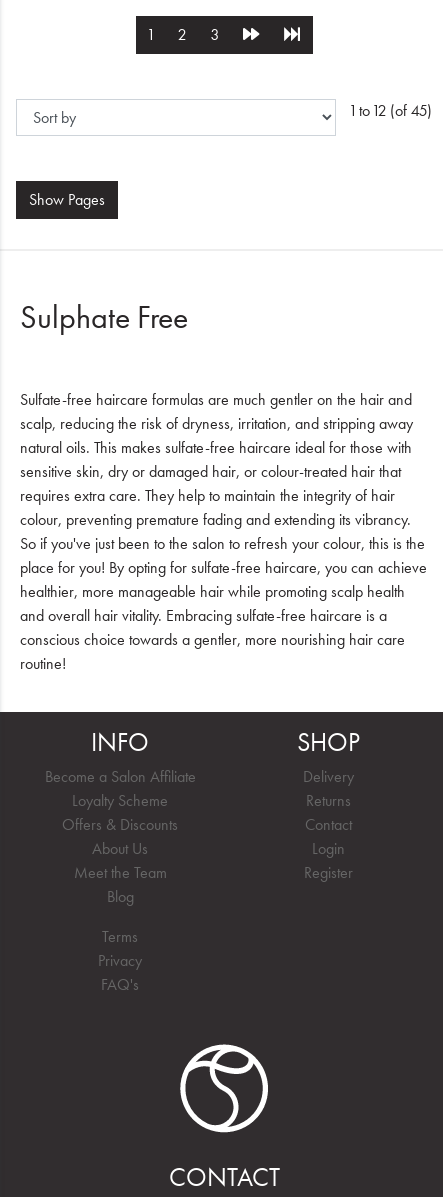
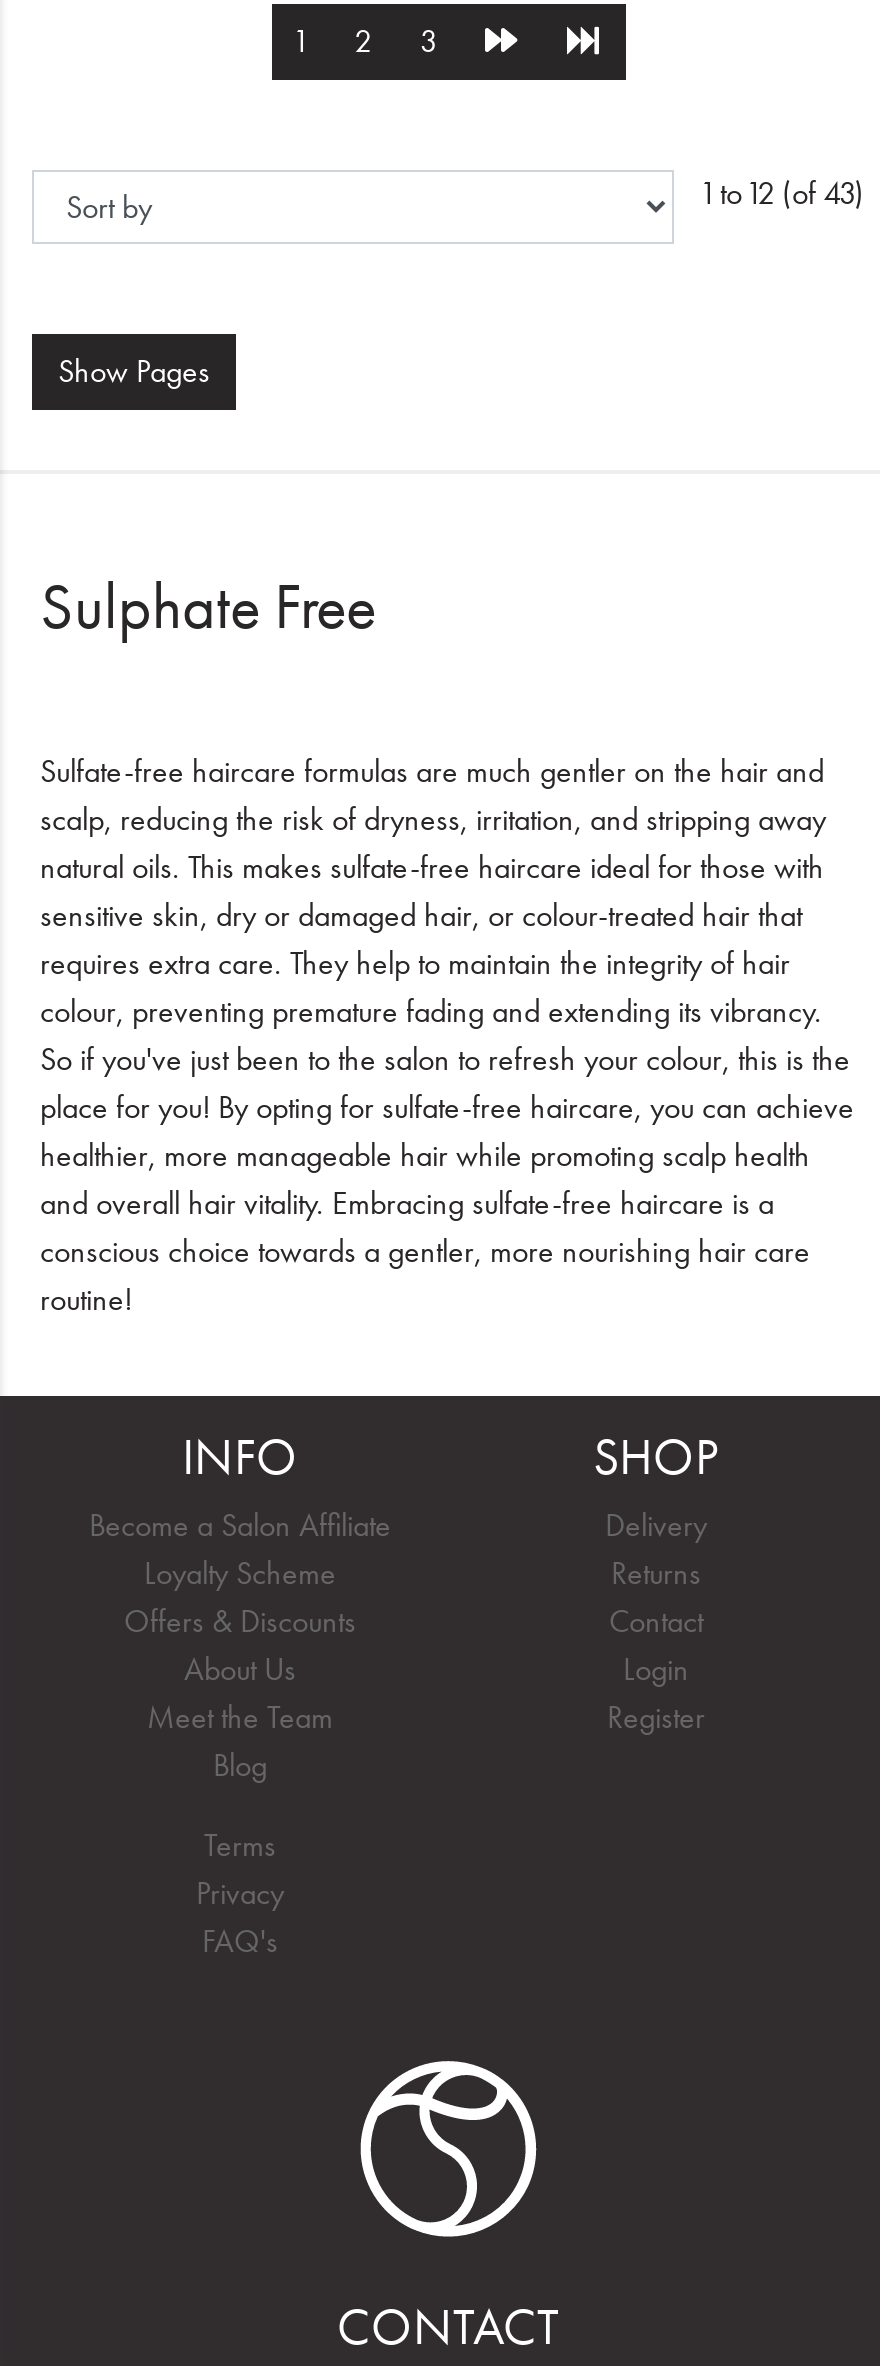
- 1 to 12 (of 45)
+ 1 to 12 (of 43)
